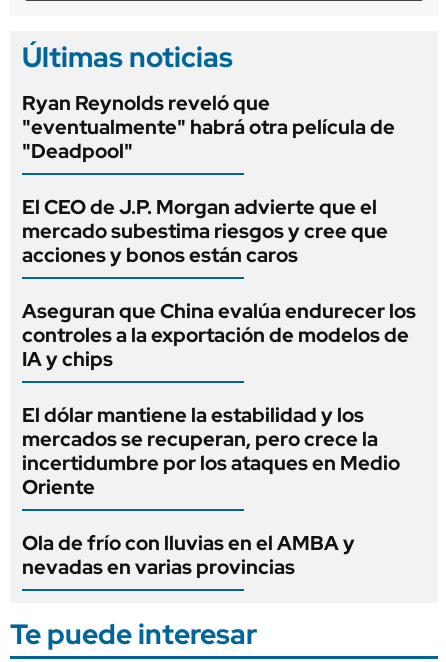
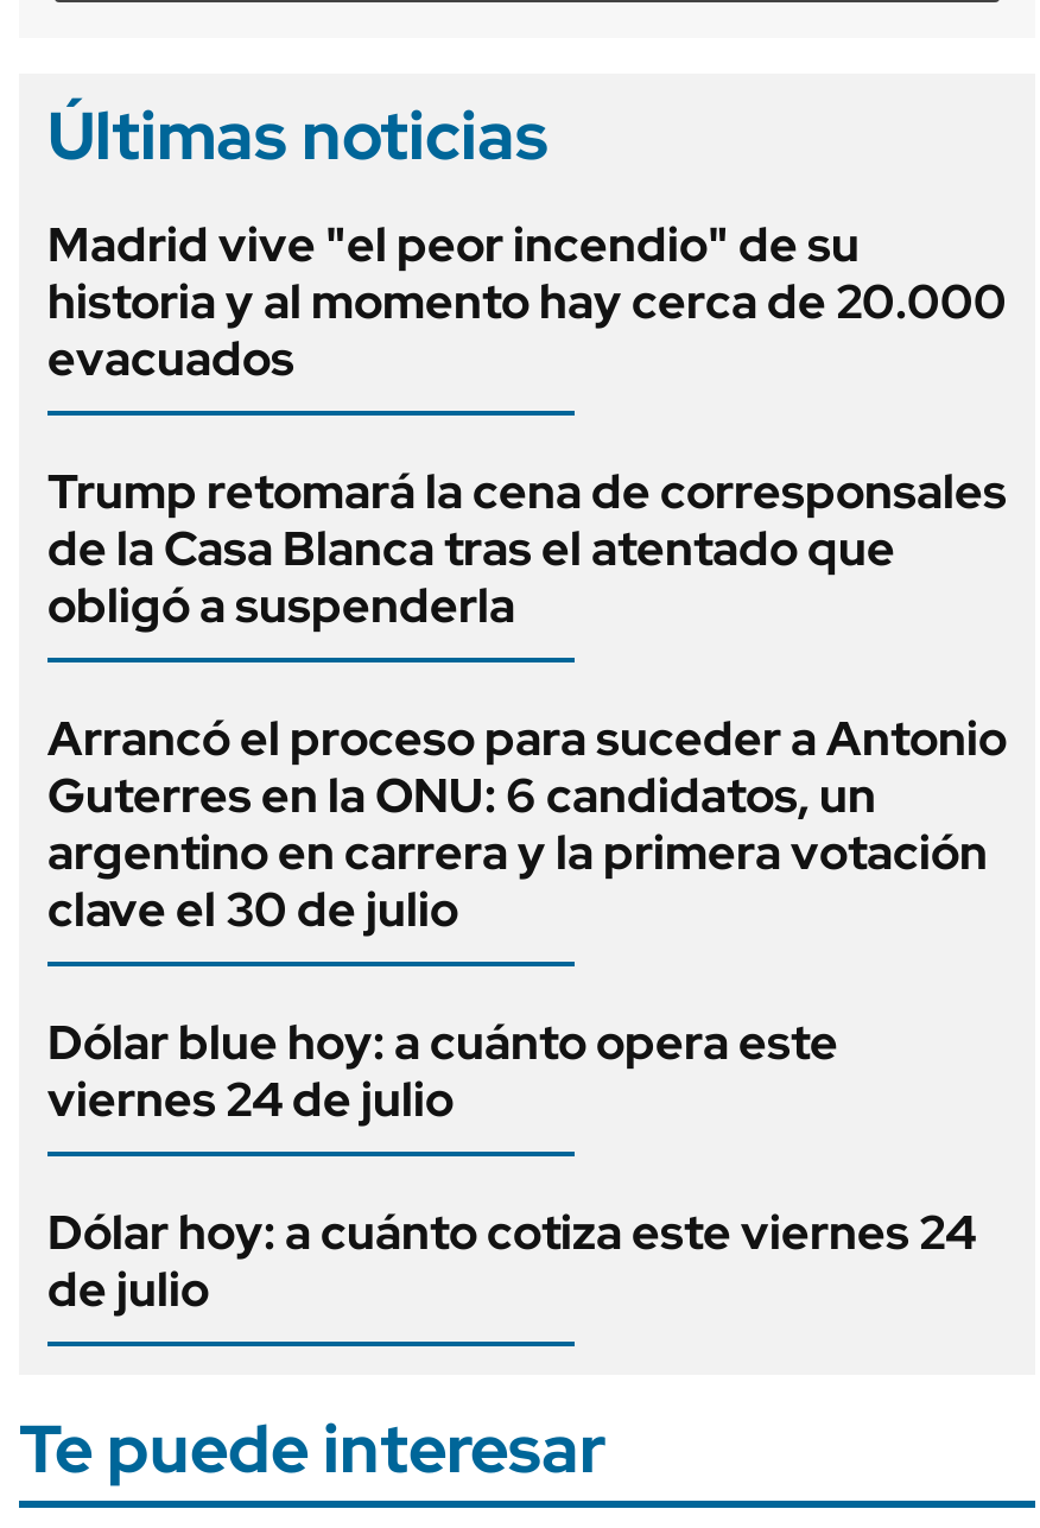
- Ryan Reynolds reveló que
- "eventualmente" habrá otra película de
- "Deadpool"
+ Madrid vive "el peor incendio" de su
+ historia y al momento hay cerca de 20.000
+ evacuados

- El CEO de J.P. Morgan advierte que el
- mercado subestima riesgos y cree que
- acciones y bonos están caros
+ Trump retomará la cena de corresponsales
+ de la Casa Blanca tras el atentado que
+ obligó a suspenderla

- Aseguran que China evalúa endurecer los
- controles a la exportación de modelos de
- IA y chips
+ Arrancó el proceso para suceder a Antonio
+ Guterres en la ONU: 6 candidatos, un
+ argentino en carrera y la primera votación
+ clave el 30 de julio

- El dólar mantiene la estabilidad y los
- mercados se recuperan, pero crece la
- incertidumbre por los ataques en Medio
- Oriente
+ Dólar blue hoy: a cuánto opera este
+ viernes 24 de julio

- Ola de frío con lluvias en el AMBA y
- nevadas en varias provincias
+ Dólar hoy: a cuánto cotiza este viernes 24
+ de julio
